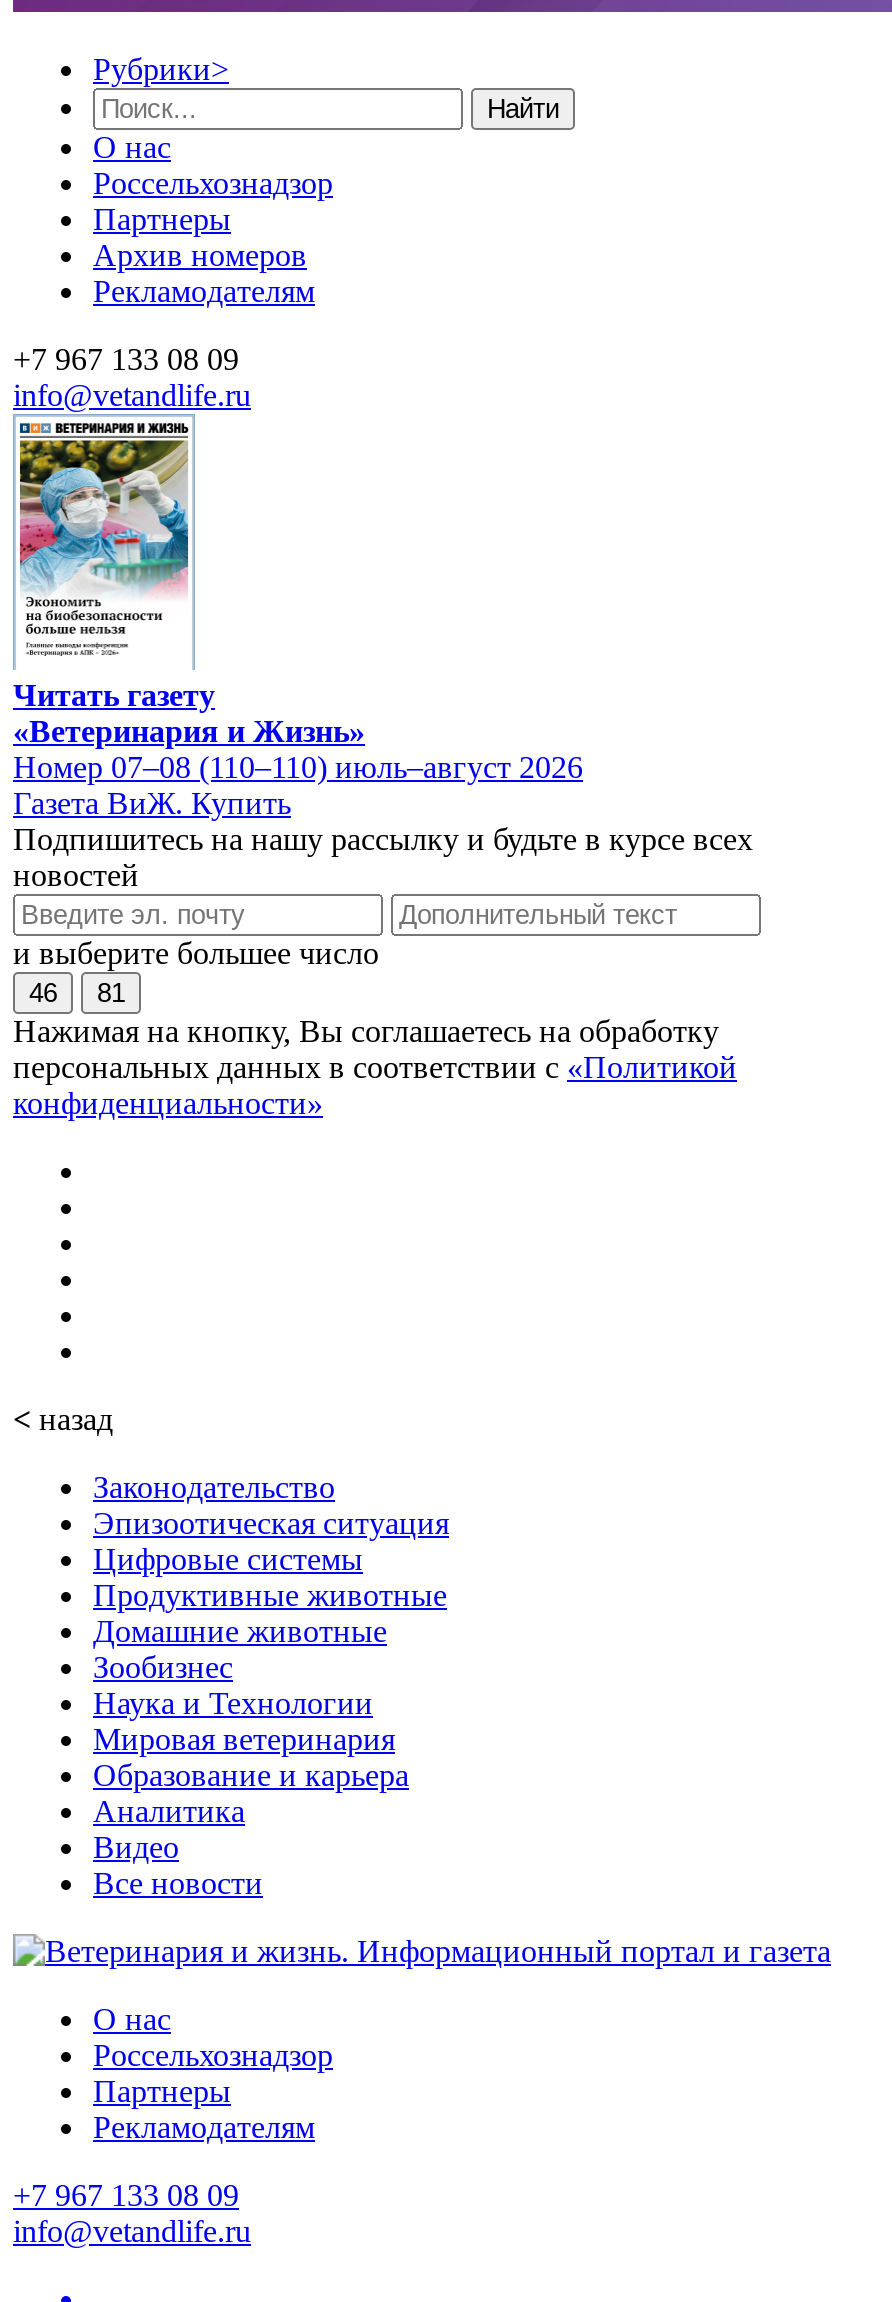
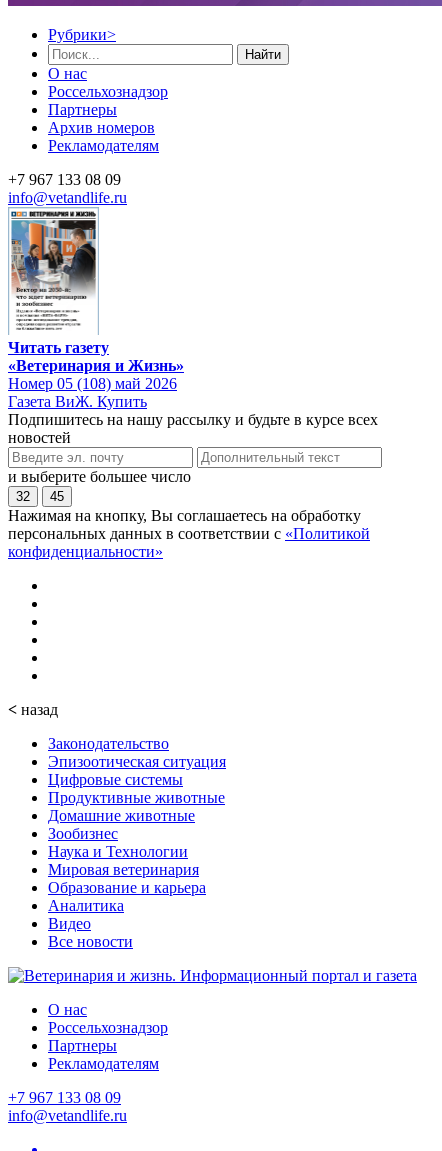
- [image]
+ [image]

- Номер 07–08 (110–110) июль–август 2026
+ Номер 05 (108) май 2026

- 46
+ 32

- 81
+ 45
